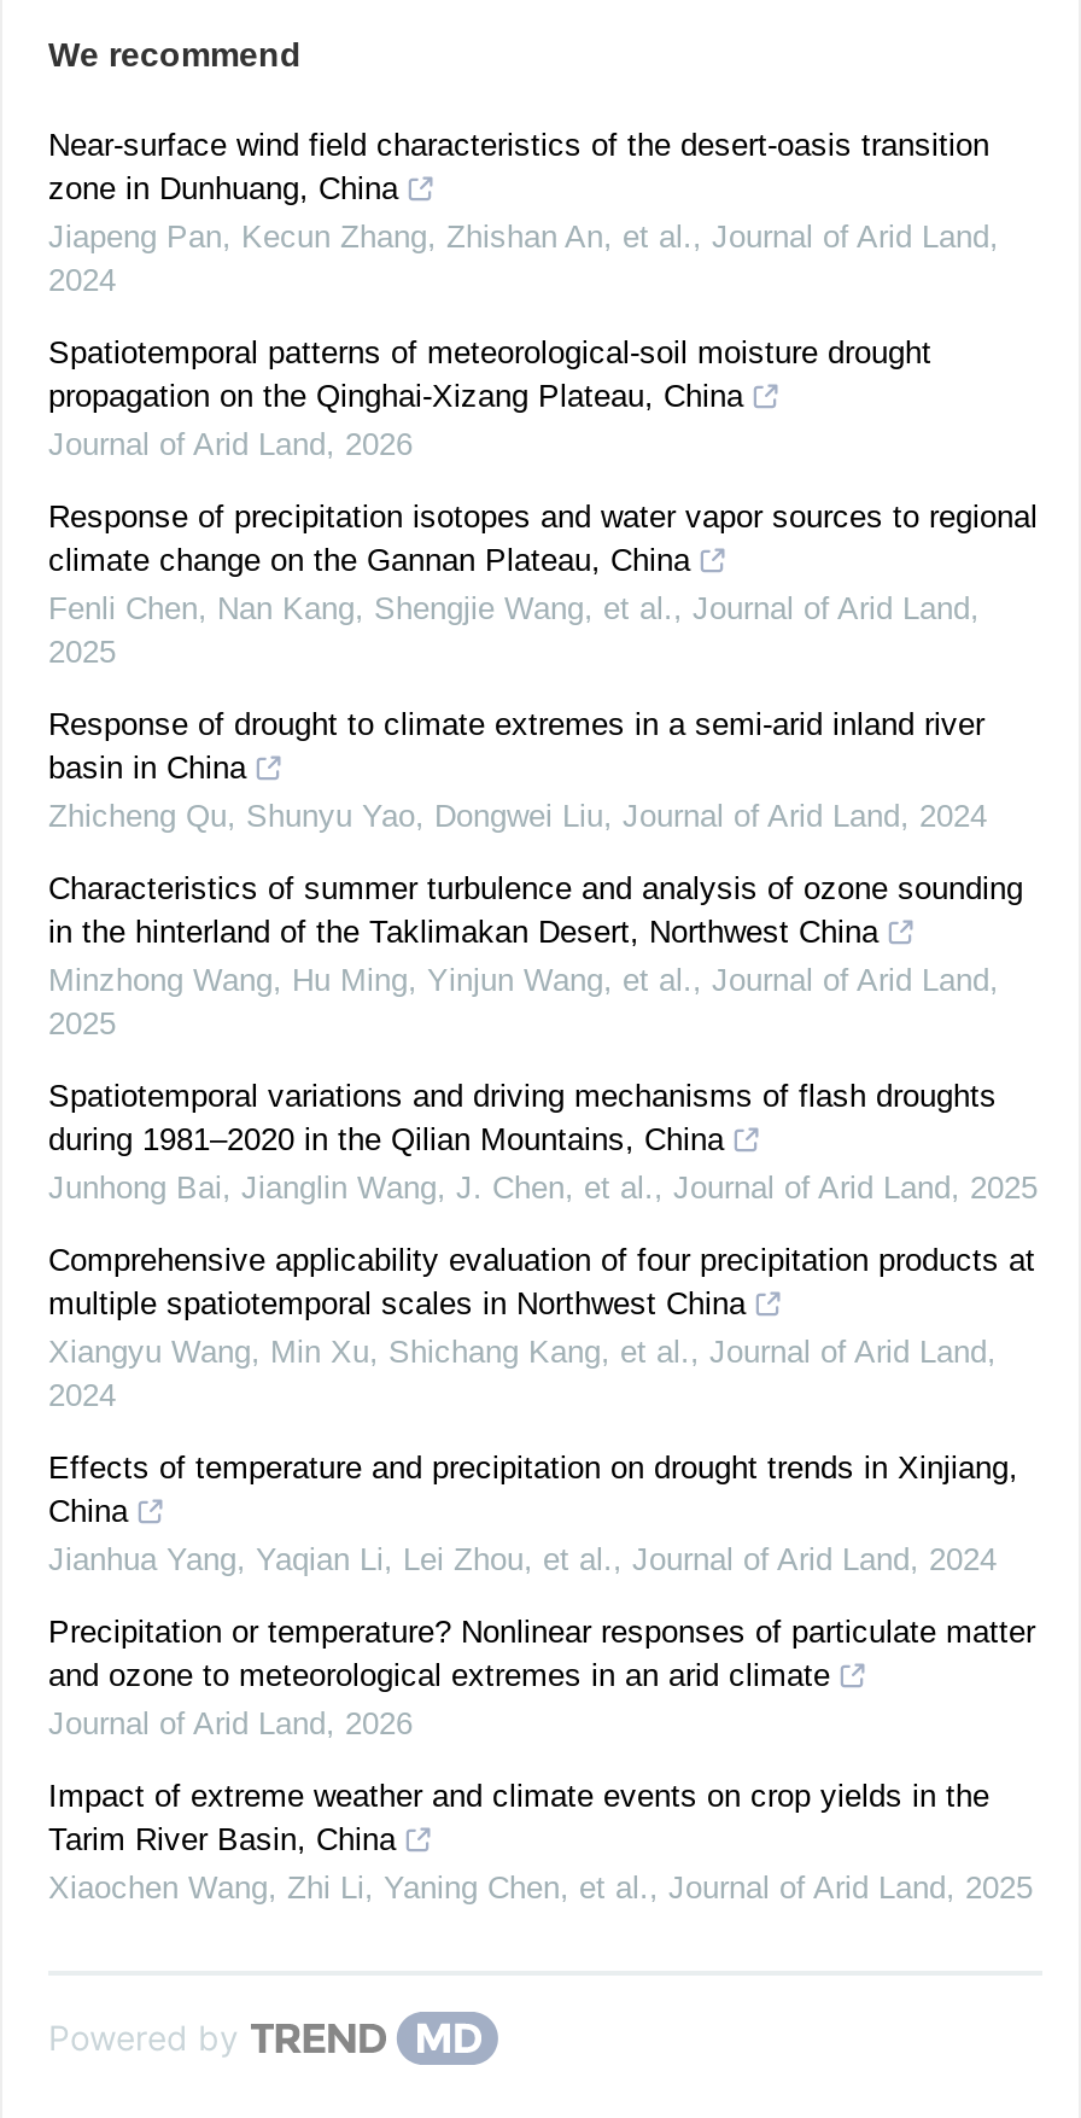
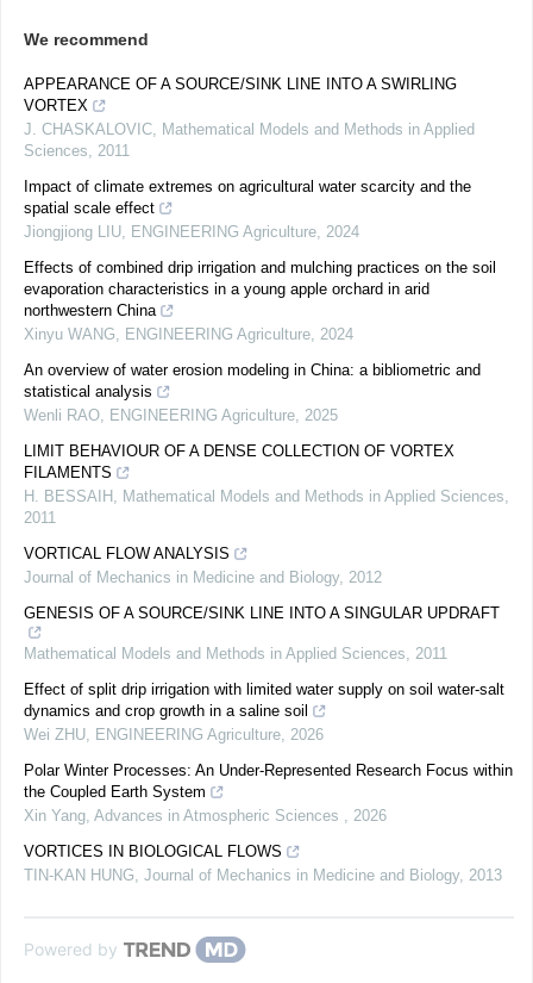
- Near-surface wind field characteristics of the desert-oasis transition
- zone in Dunhuang, China
- Jiapeng Pan, Kecun Zhang, Zhishan An, et al., Journal of Arid Land,
- 2024
- Spatiotemporal patterns of meteorological-soil moisture drought
- propagation on the Qinghai-Xizang Plateau, China
- Journal of Arid Land, 2026
- Response of precipitation isotopes and water vapor sources to regional
- climate change on the Gannan Plateau, China
- Fenli Chen, Nan Kang, Shengjie Wang, et al., Journal of Arid Land,
- 2025
- Response of drought to climate extremes in a semi-arid inland river
- basin in China
- Zhicheng Qu, Shunyu Yao, Dongwei Liu, Journal of Arid Land, 2024
- Characteristics of summer turbulence and analysis of ozone sounding
- in the hinterland of the Taklimakan Desert, Northwest China
- Minzhong Wang, Hu Ming, Yinjun Wang, et al., Journal of Arid Land,
- 2025
- Spatiotemporal variations and driving mechanisms of flash droughts
- during 1981–2020 in the Qilian Mountains, China
- Junhong Bai, Jianglin Wang, J. Chen, et al., Journal of Arid Land, 2025
- Comprehensive applicability evaluation of four precipitation products at
- multiple spatiotemporal scales in Northwest China
- Xiangyu Wang, Min Xu, Shichang Kang, et al., Journal of Arid Land,
- 2024
- Effects of temperature and precipitation on drought trends in Xinjiang,
- China
- Jianhua Yang, Yaqian Li, Lei Zhou, et al., Journal of Arid Land, 2024
- Precipitation or temperature? Nonlinear responses of particulate matter
- and ozone to meteorological extremes in an arid climate
- Journal of Arid Land, 2026
- Impact of extreme weather and climate events on crop yields in the
- Tarim River Basin, China
- Xiaochen Wang, Zhi Li, Yaning Chen, et al., Journal of Arid Land, 2025
+ APPEARANCE OF A SOURCE/SINK LINE INTO A SWIRLING
+ VORTEX
+ J. CHASKALOVIC, Mathematical Models and Methods in Applied
+ Sciences, 2011
+ Impact of climate extremes on agricultural water scarcity and the
+ spatial scale effect
+ Jiongjiong LIU, ENGINEERING Agriculture, 2024
+ Effects of combined drip irrigation and mulching practices on the soil
+ evaporation characteristics in a young apple orchard in arid
+ northwestern China
+ Xinyu WANG, ENGINEERING Agriculture, 2024
+ An overview of water erosion modeling in China: a bibliometric and
+ statistical analysis
+ Wenli RAO, ENGINEERING Agriculture, 2025
+ LIMIT BEHAVIOUR OF A DENSE COLLECTION OF VORTEX
+ FILAMENTS
+ H. BESSAIH, Mathematical Models and Methods in Applied Sciences,
+ 2011
+ VORTICAL FLOW ANALYSIS
+ Journal of Mechanics in Medicine and Biology, 2012
+ GENESIS OF A SOURCE/SINK LINE INTO A SINGULAR UPDRAFT
+ Mathematical Models and Methods in Applied Sciences, 2011
+ Effect of split drip irrigation with limited water supply on soil water-salt
+ dynamics and crop growth in a saline soil
+ Wei ZHU, ENGINEERING Agriculture, 2026
+ Polar Winter Processes: An Under-Represented Research Focus within
+ the Coupled Earth System
+ Xin Yang, Advances in Atmospheric Sciences, 2026
+ VORTICES IN BIOLOGICAL FLOWS
+ TIN-KAN HUNG, Journal of Mechanics in Medicine and Biology, 2013
